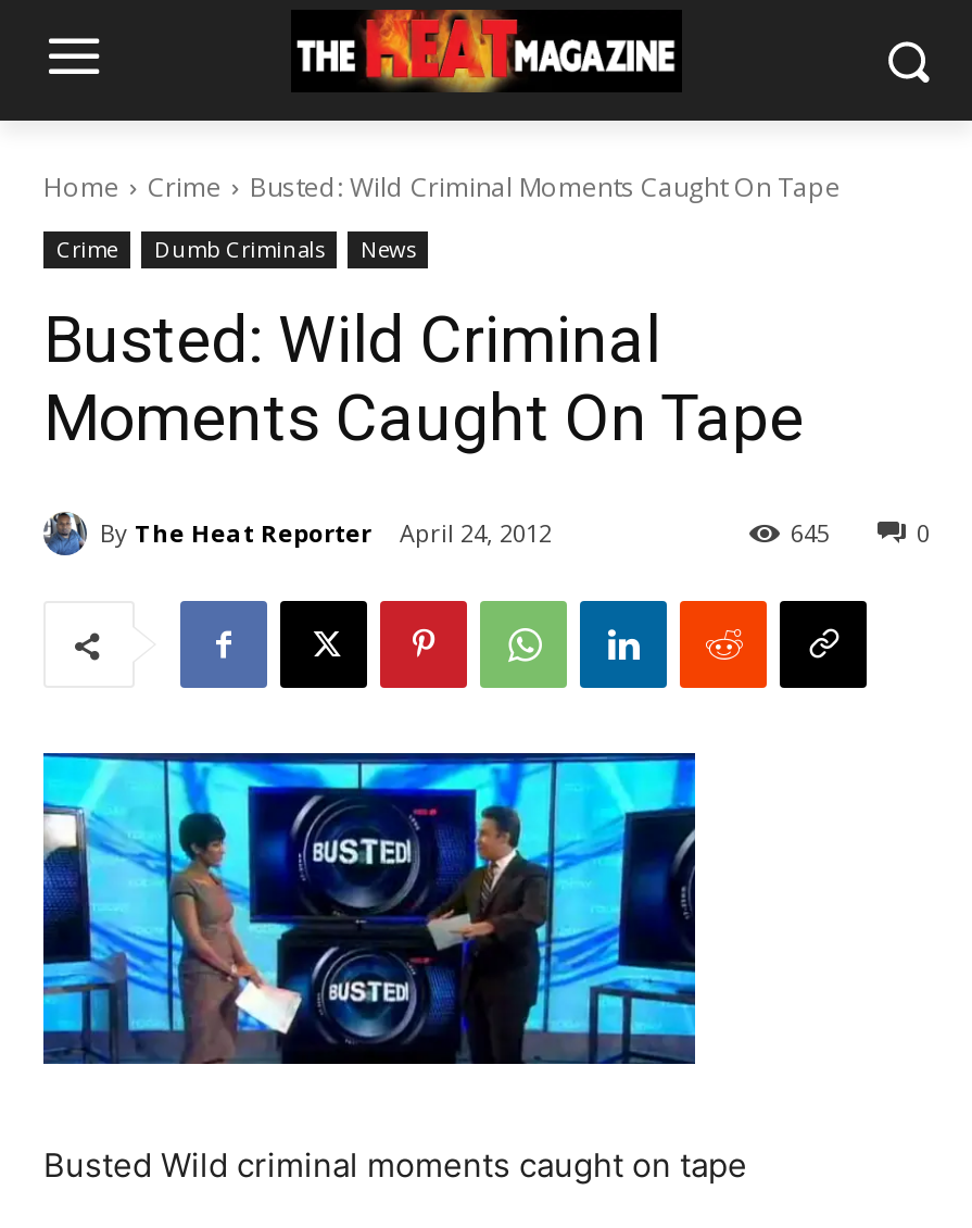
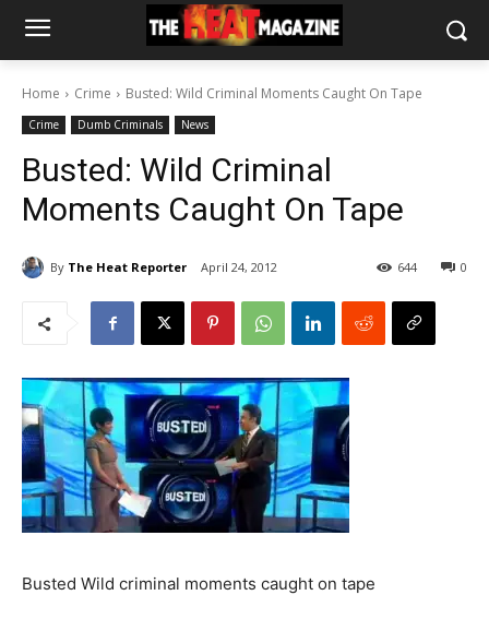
- 645
+ 644
